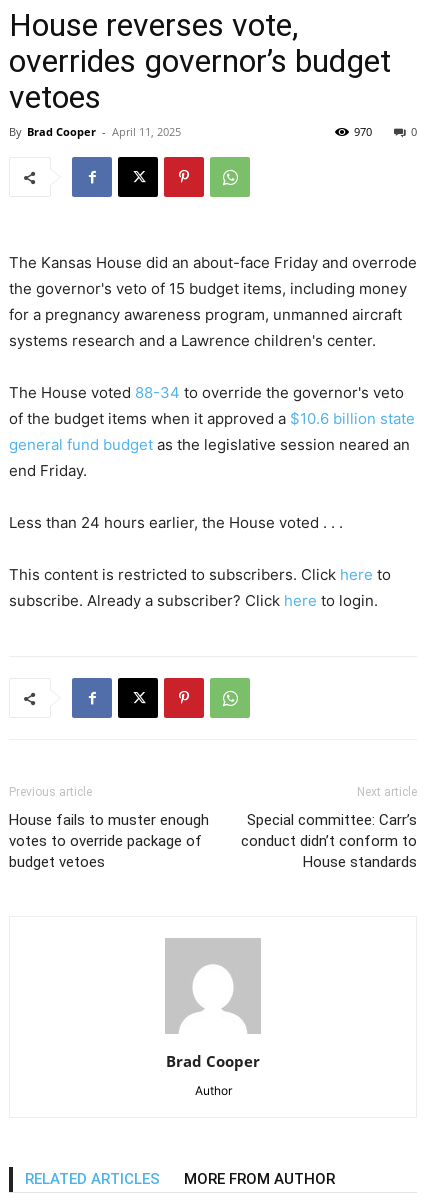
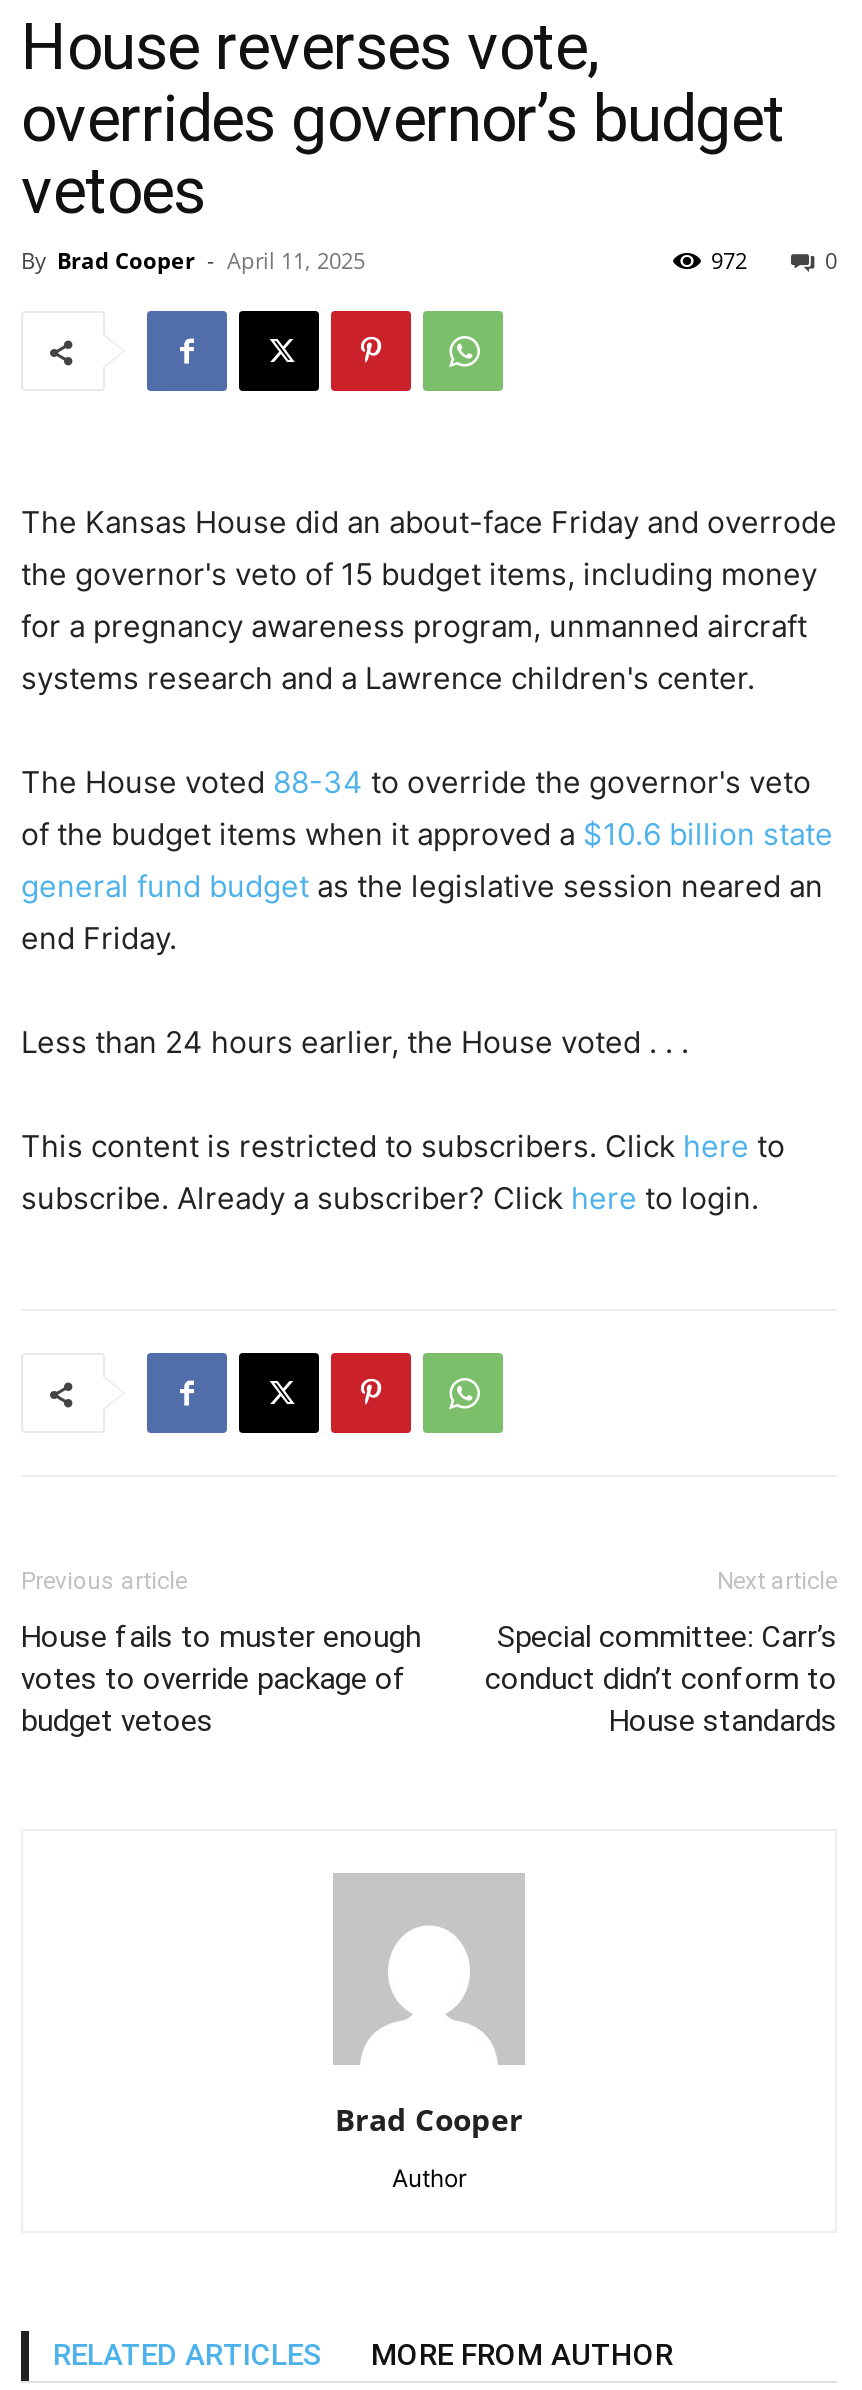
- 970
+ 972
